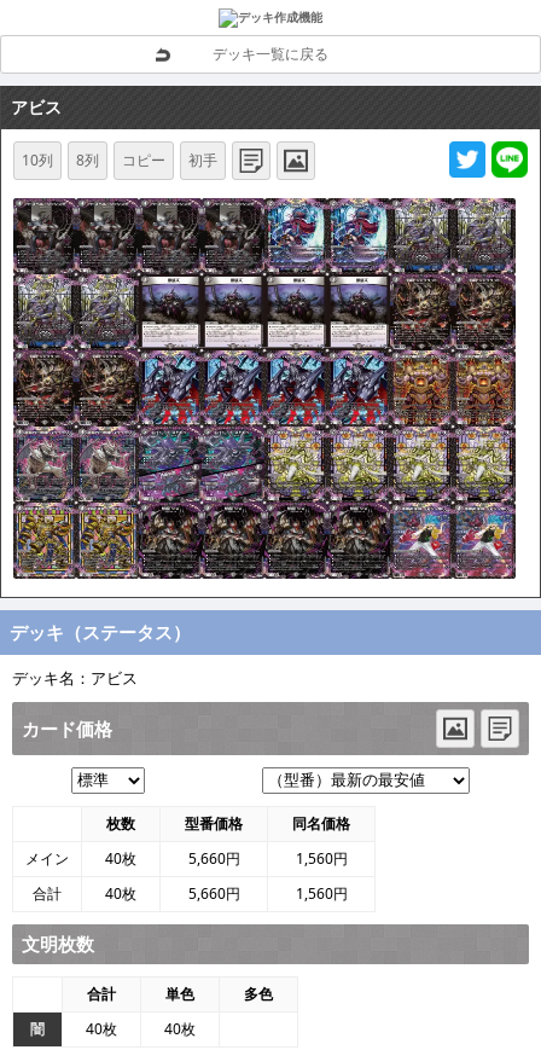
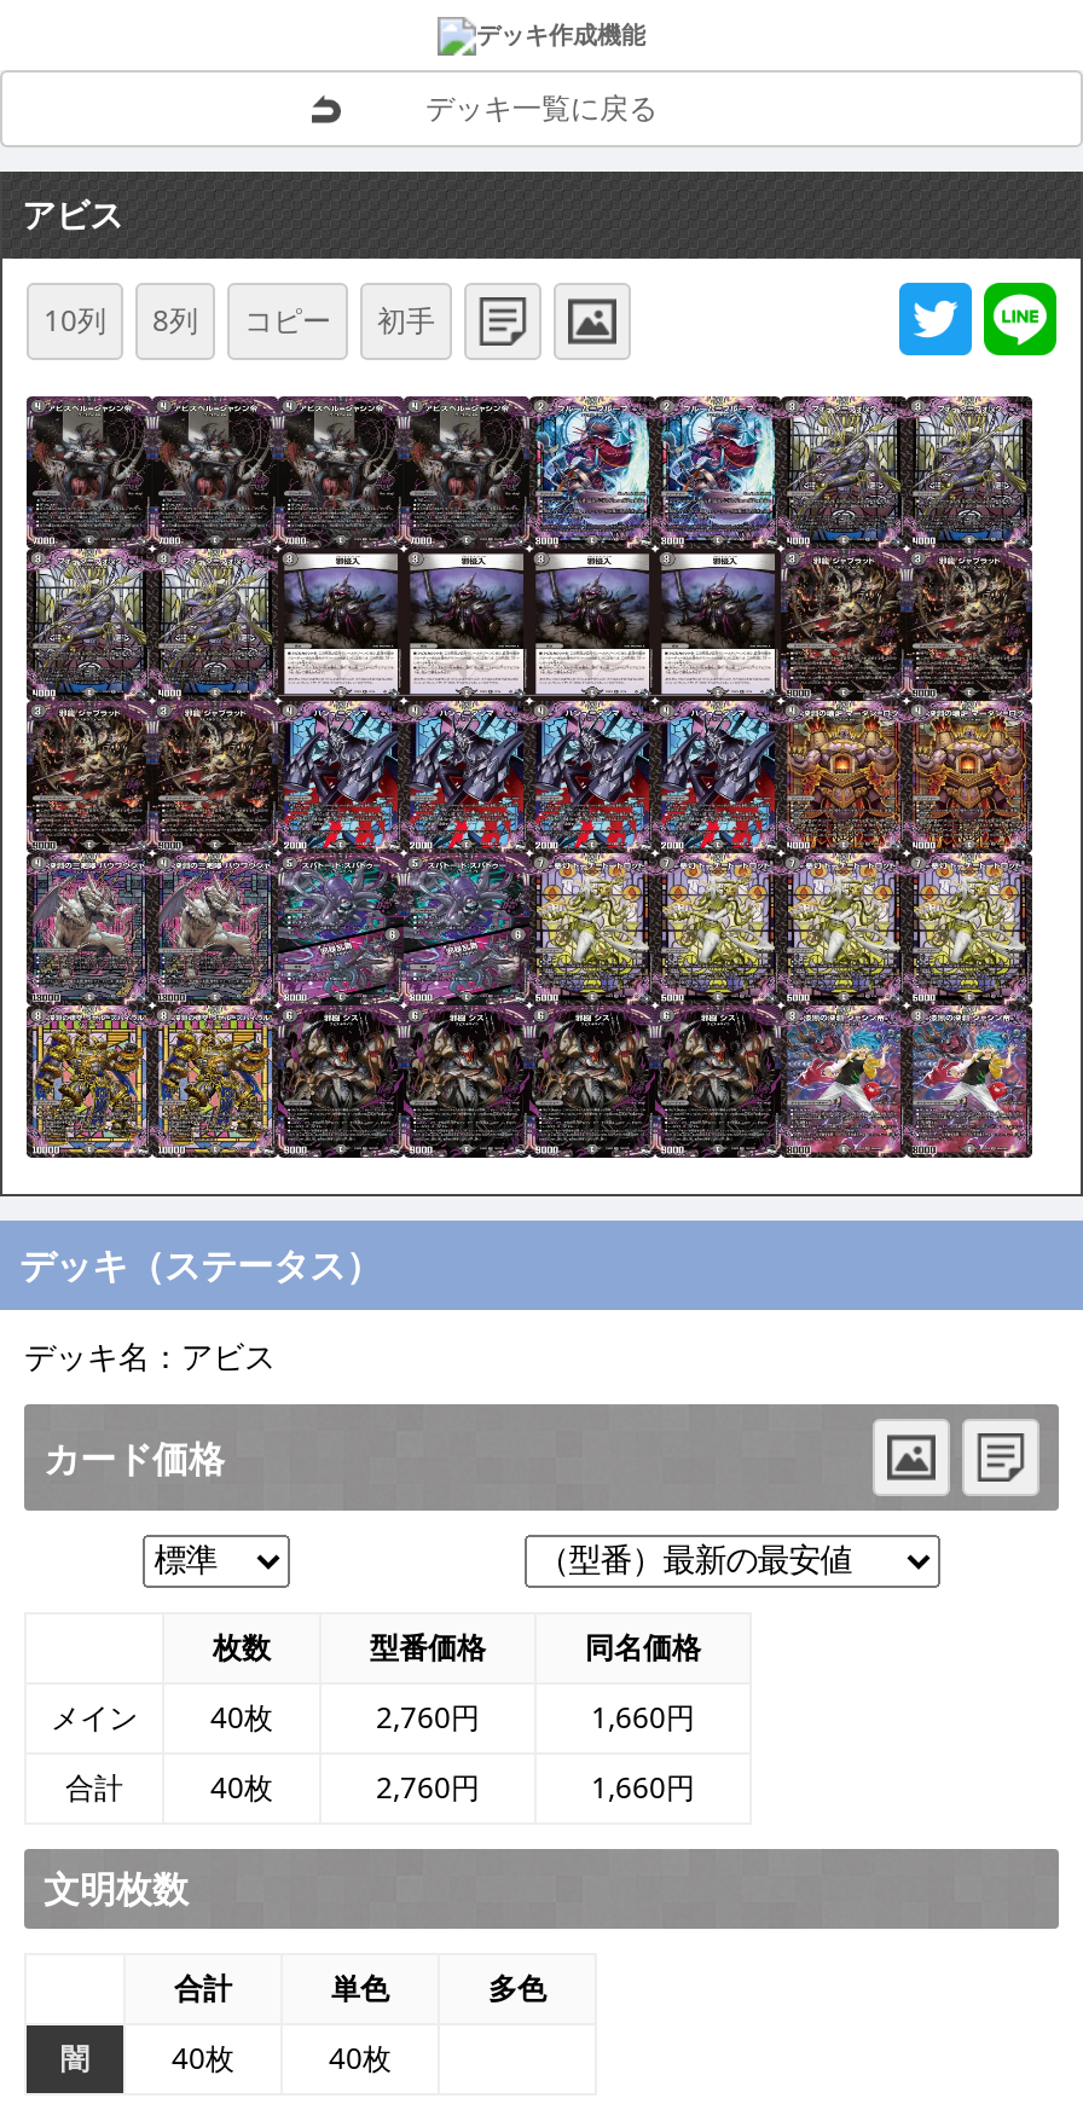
- 5,660円
+ 2,760円

- 1,560円
+ 1,660円

- 5,660円
+ 2,760円

- 1,560円
+ 1,660円
